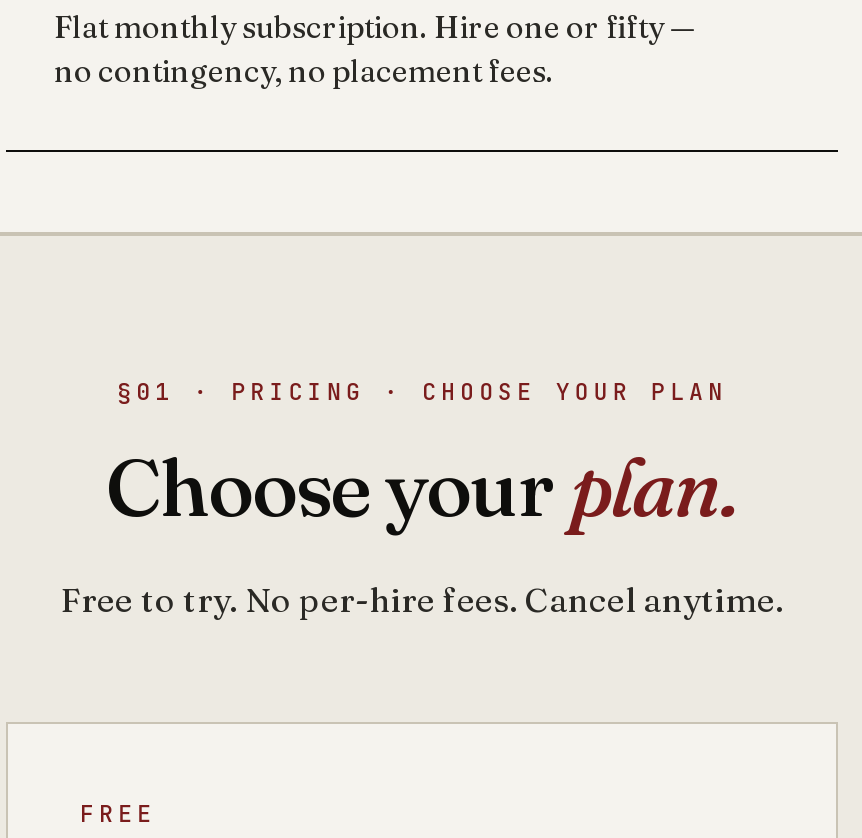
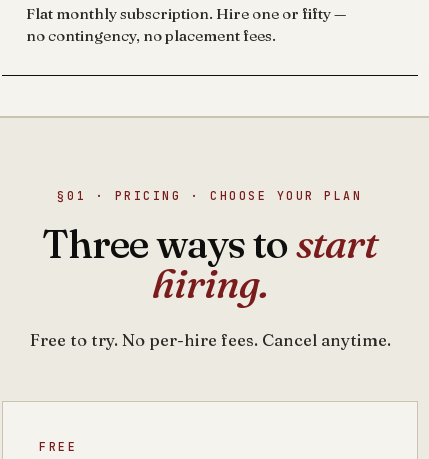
- Choose your plan.
+ Three ways to start
+ hiring.
